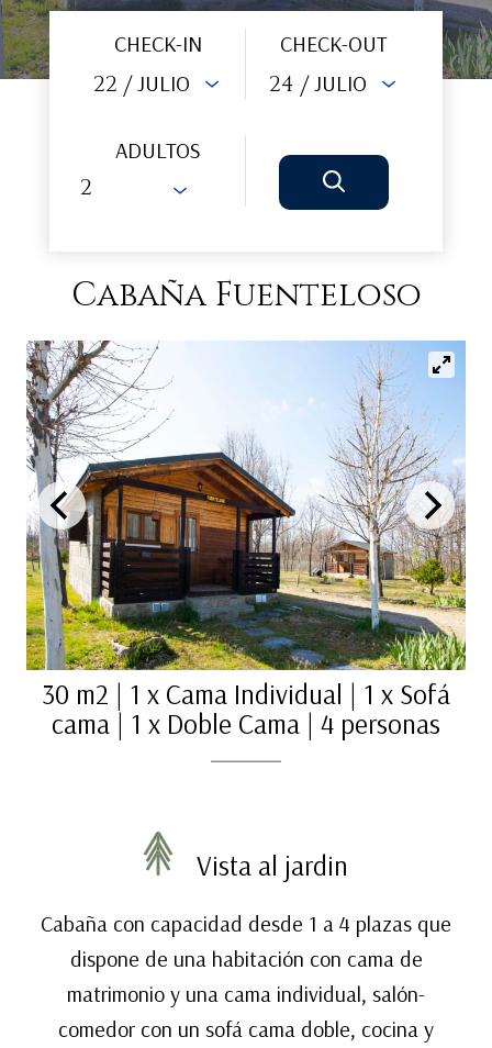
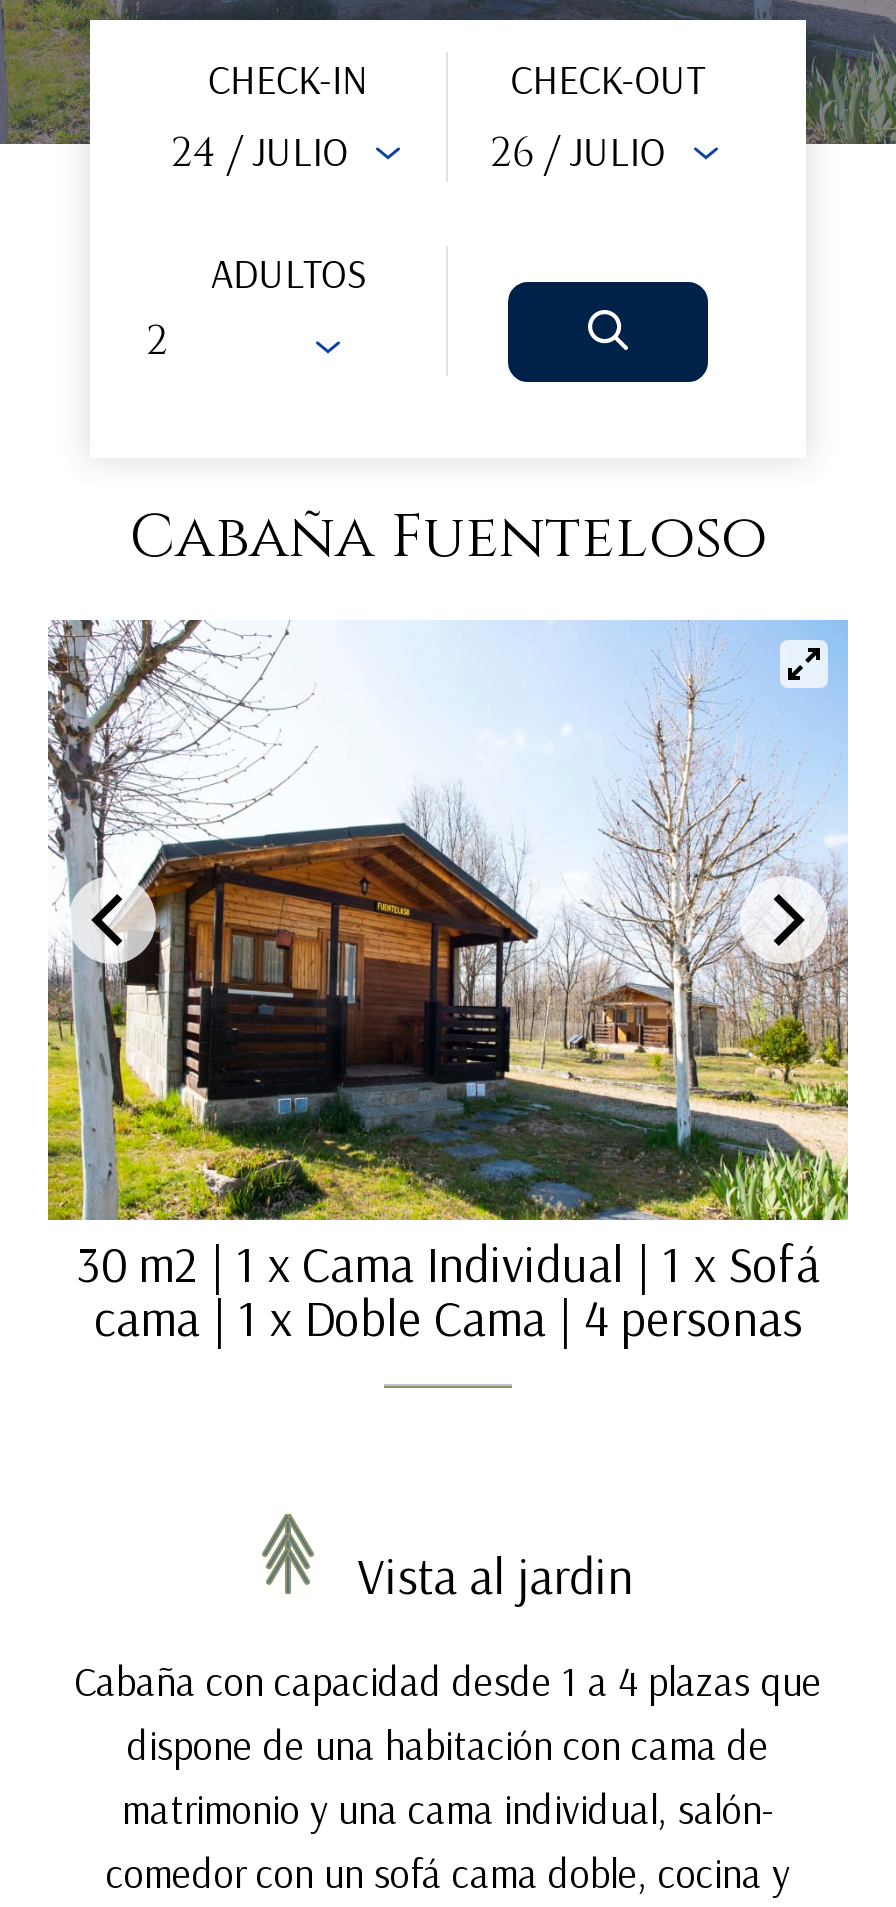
- 22 / JULIO
+ 24 / JULIO

- 24 / JULIO
+ 26 / JULIO
